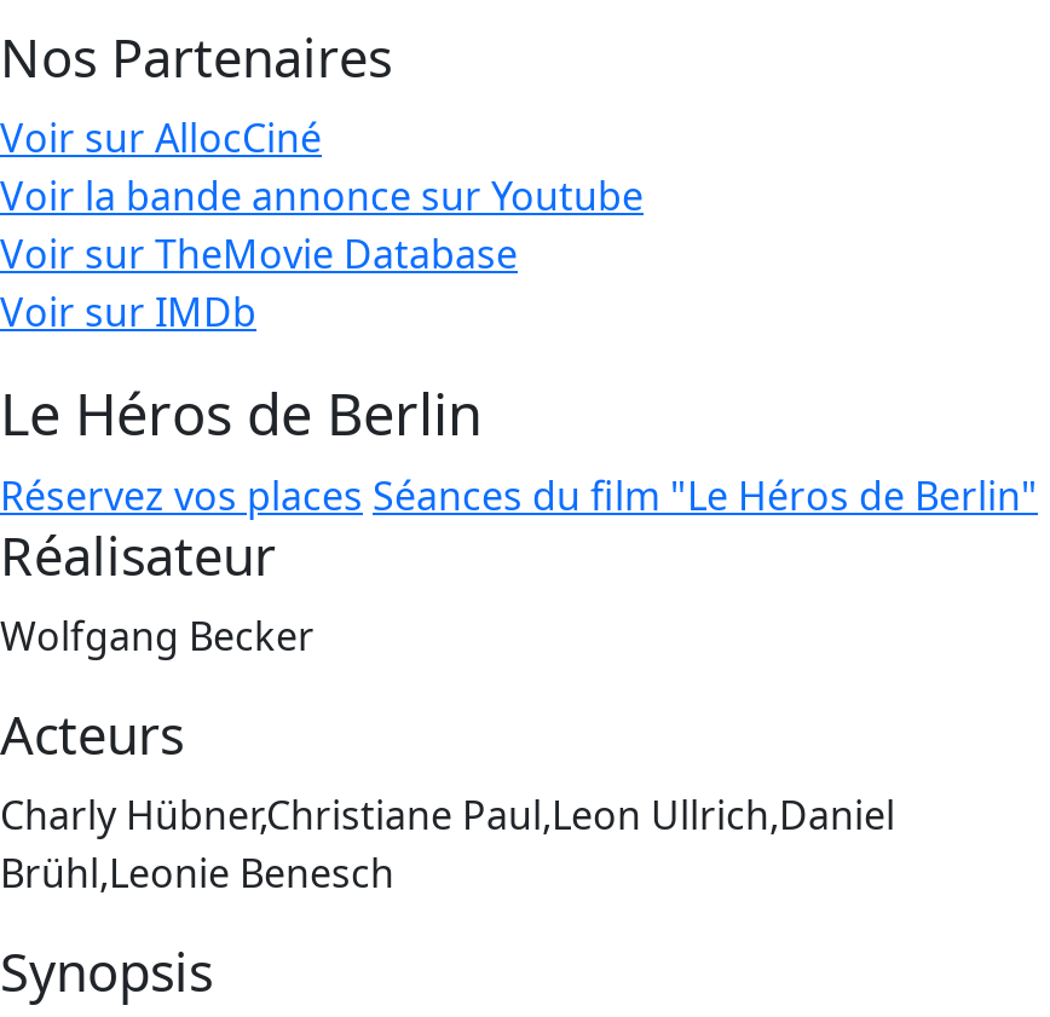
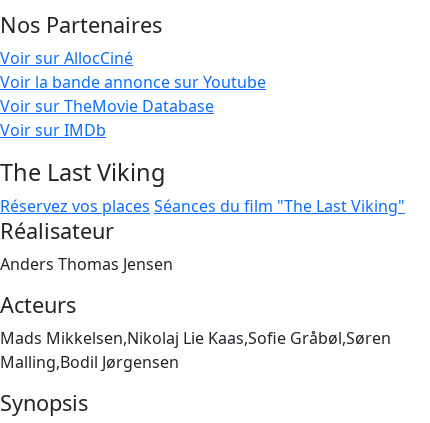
- Le Héros de Berlin
- Réservez vos places Séances du film "Le Héros de Berlin"
+ The Last Viking
+ Réservez vos places Séances du film "The Last Viking"

- Wolfgang Becker
+ Anders Thomas Jensen

- Charly Hübner,Christiane Paul,Leon Ullrich,Daniel
- Brühl,Leonie Benesch
+ Mads Mikkelsen,Nikolaj Lie Kaas,Sofie Gråbøl,Søren
+ Malling,Bodil Jørgensen
